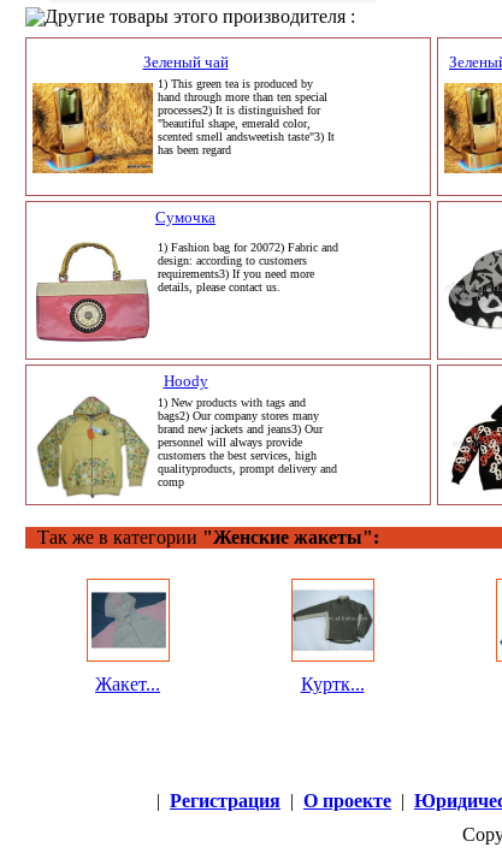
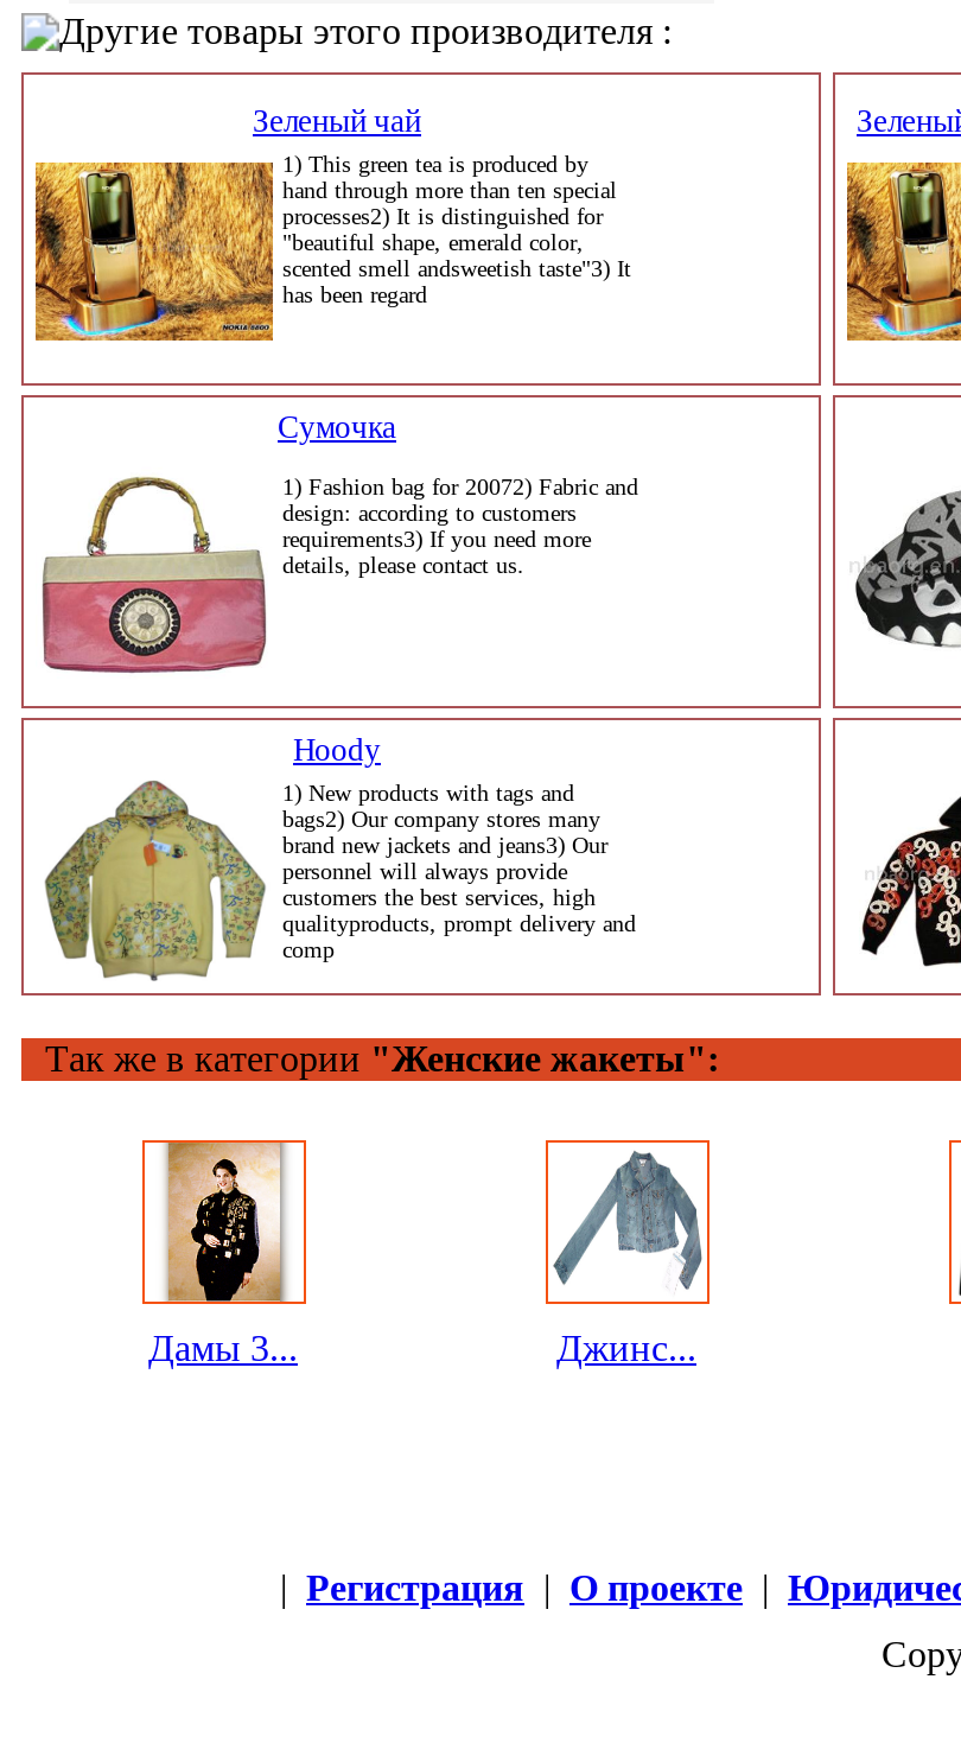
- [image]
- Жакет...
- Куртк...
+ [image]
+ Дамы 3...
+ Джинс...

- [image]
+ [image]
